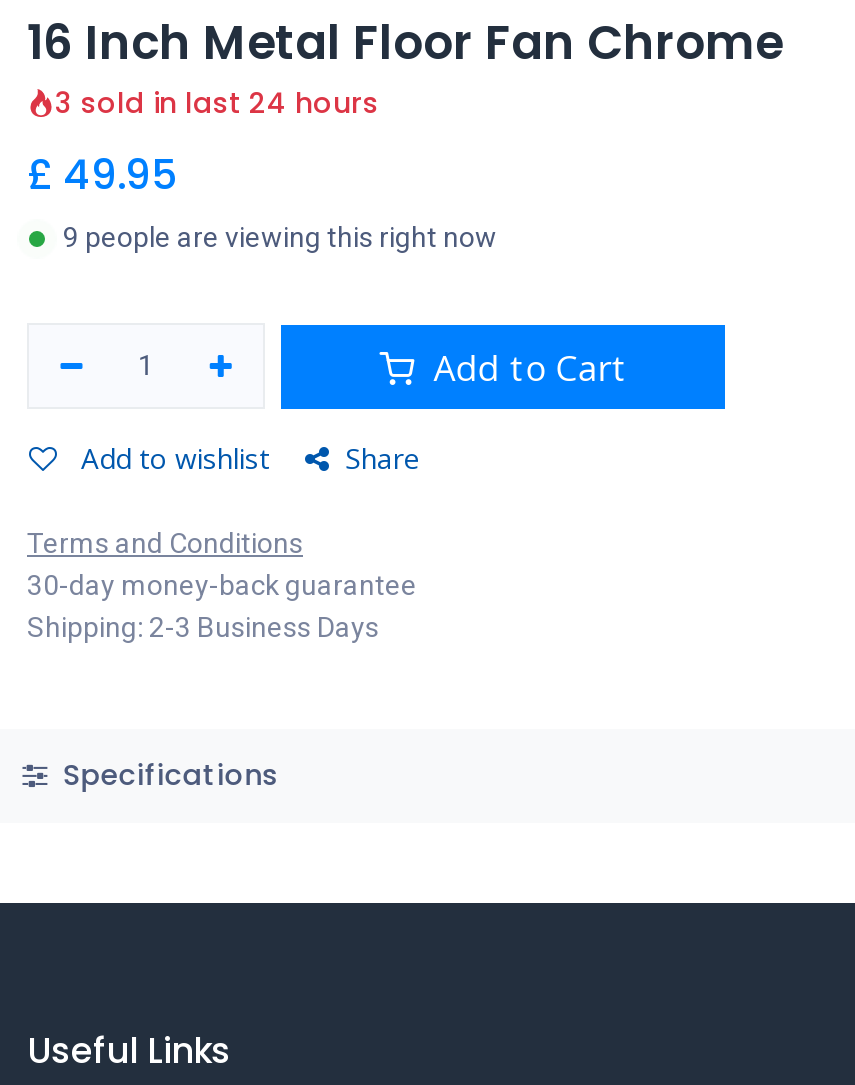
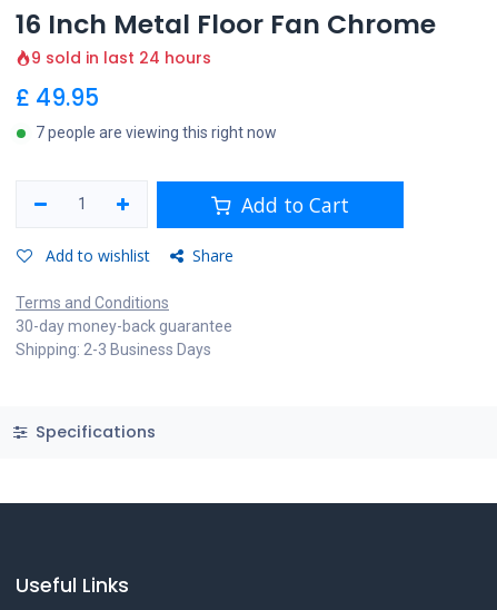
- 3 sold in last 24 hours
+ 9 sold in last 24 hours

- 9 people are viewing this right now
+ 7 people are viewing this right now
